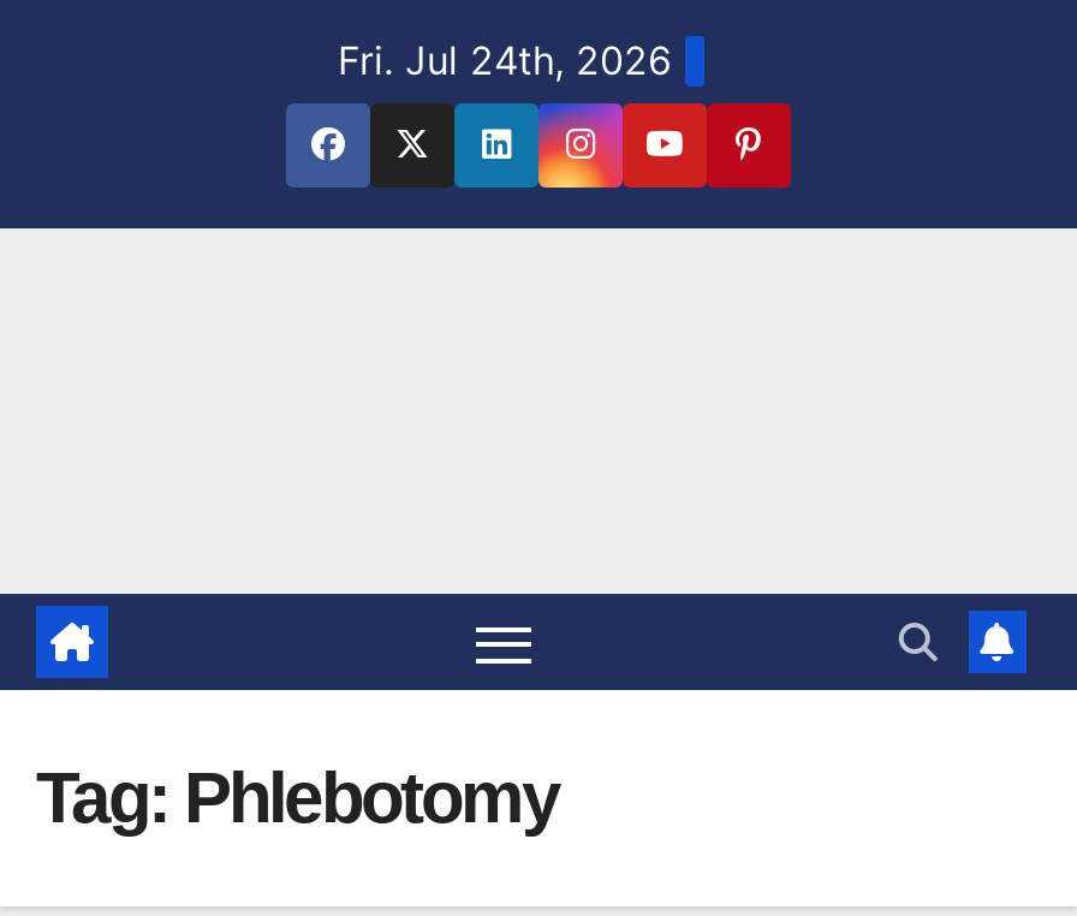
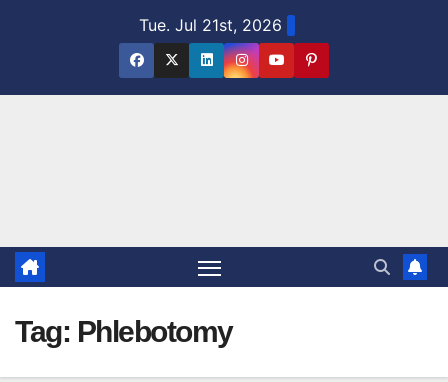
- Fri. Jul 24th, 2026
+ Tue. Jul 21st, 2026
